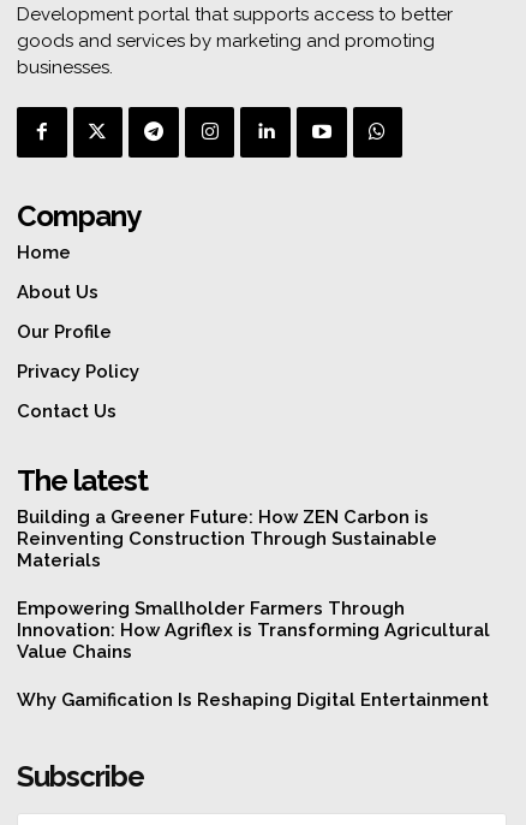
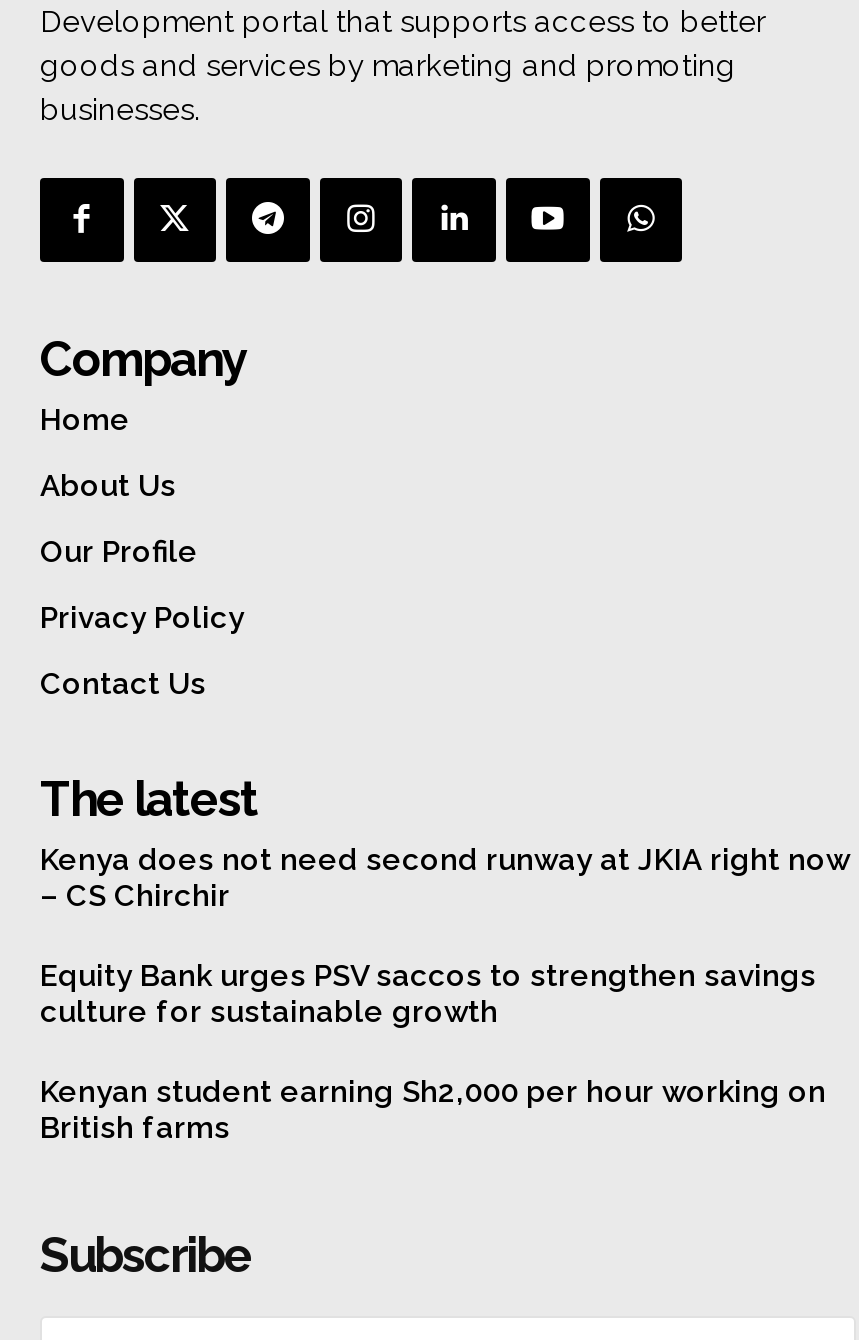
- Building a Greener Future: How ZEN Carbon is
- Reinventing Construction Through Sustainable
- Materials
+ Kenya does not need second runway at JKIA right now
+ – CS Chirchir

- Empowering Smallholder Farmers Through
- Innovation: How Agriflex is Transforming Agricultural
- Value Chains
+ Equity Bank urges PSV saccos to strengthen savings
+ culture for sustainable growth

- Why Gamification Is Reshaping Digital Entertainment
+ Kenyan student earning Sh2,000 per hour working on
+ British farms
